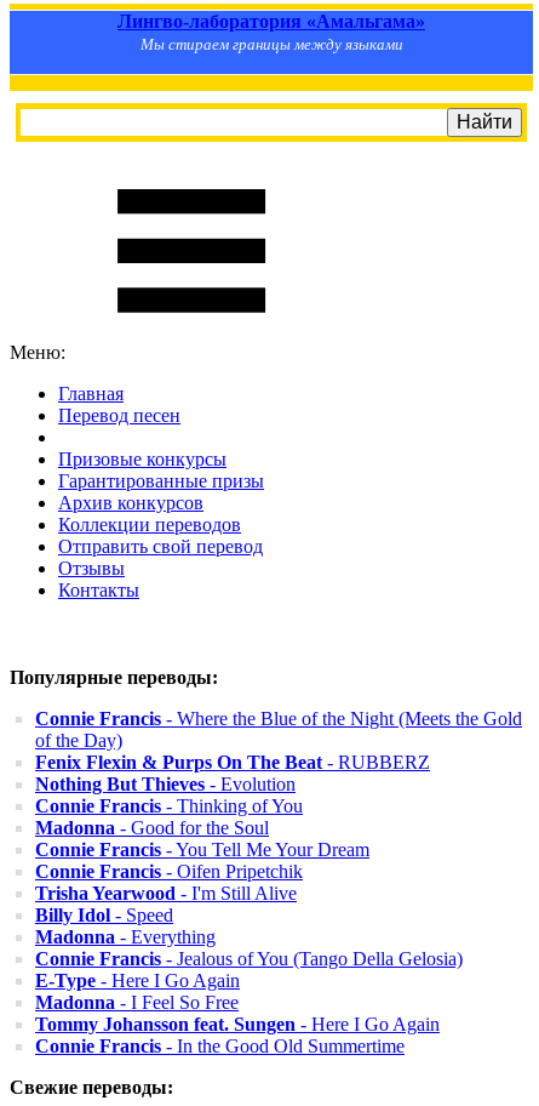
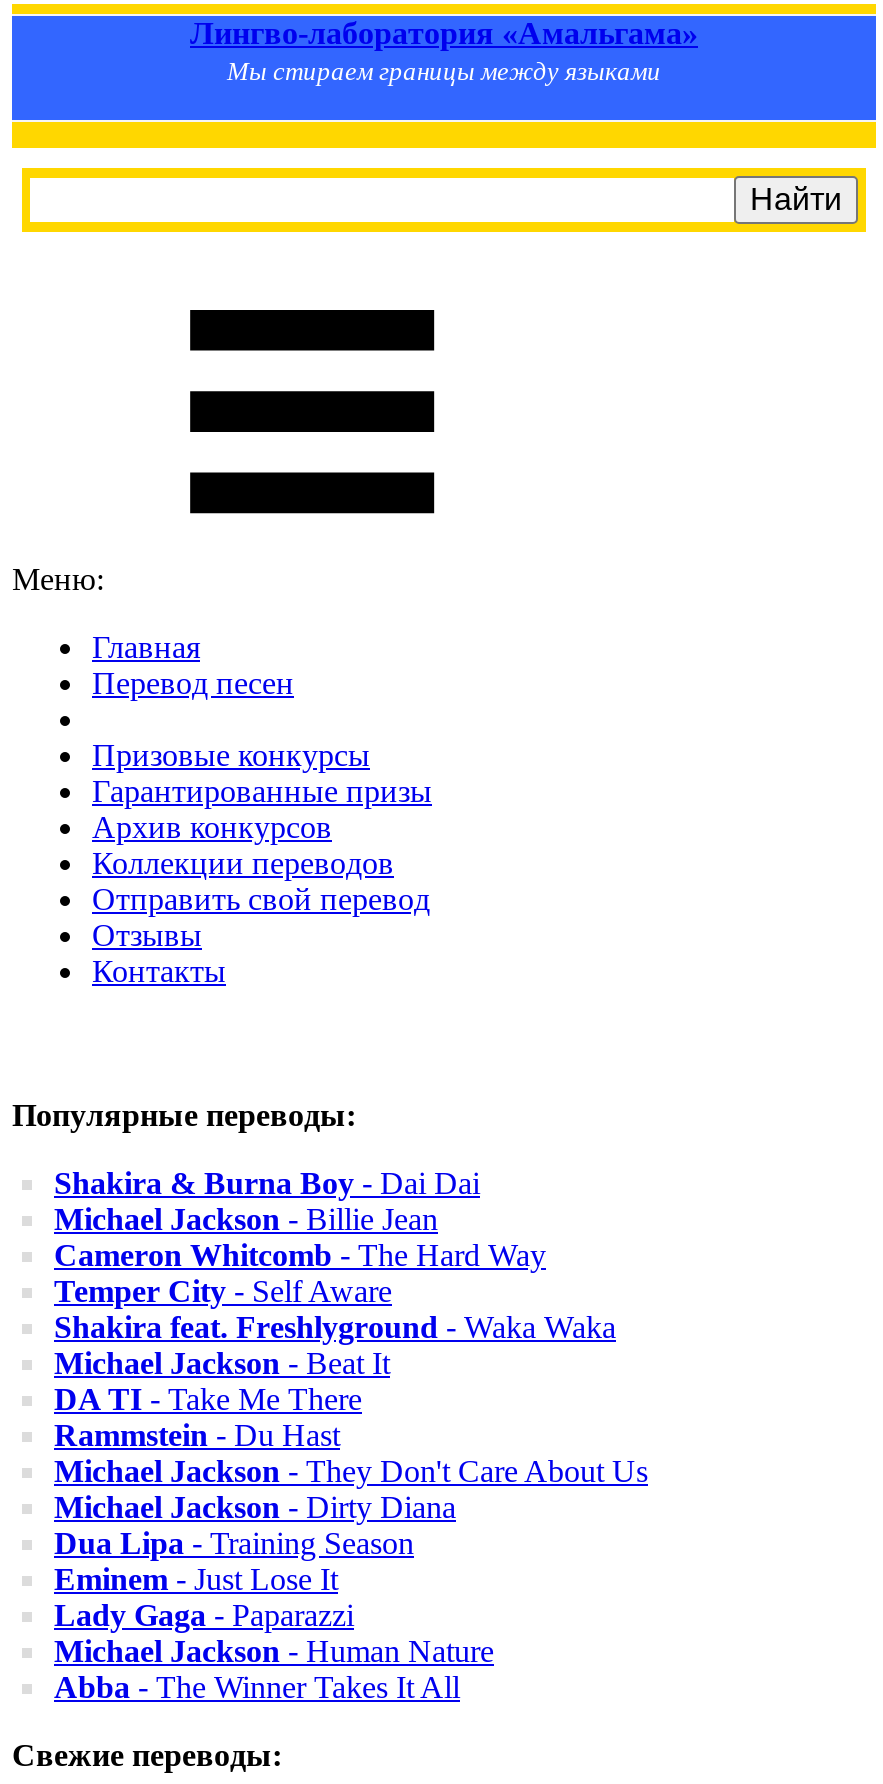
- Connie Francis - Where the Blue of the Night (Meets the Gold
- of the Day)
- Fenix Flexin & Purps On The Beat - RUBBERZ
- Nothing But Thieves - Evolution
- Connie Francis - Thinking of You
- Madonna - Good for the Soul
- Connie Francis - You Tell Me Your Dream
- Connie Francis - Oifen Pripetchik
- Trisha Yearwood - I'm Still Alive
- Billy Idol - Speed
- Madonna - Everything
- Connie Francis - Jealous of You (Tango Della Gelosia)
- E-Type - Here I Go Again
- Madonna - I Feel So Free
- Tommy Johansson feat. Sungen - Here I Go Again
- Connie Francis - In the Good Old Summertime
+ Shakira & Burna Boy - Dai Dai
+ Michael Jackson - Billie Jean
+ Cameron Whitcomb - The Hard Way
+ Temper City - Self Aware
+ Shakira feat. Freshlyground - Waka Waka
+ Michael Jackson - Beat It
+ DA TI - Take Me There
+ Rammstein - Du Hast
+ Michael Jackson - They Don't Care About Us
+ Michael Jackson - Dirty Diana
+ Dua Lipa - Training Season
+ Eminem - Just Lose It
+ Lady Gaga - Paparazzi
+ Michael Jackson - Human Nature
+ Abba - The Winner Takes It All
